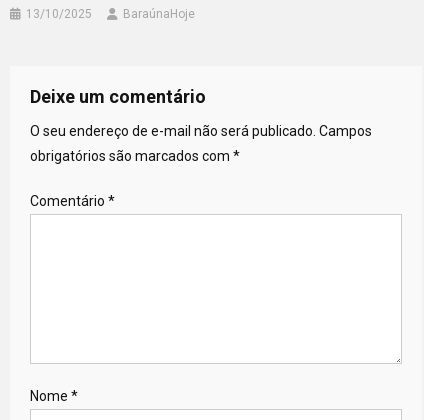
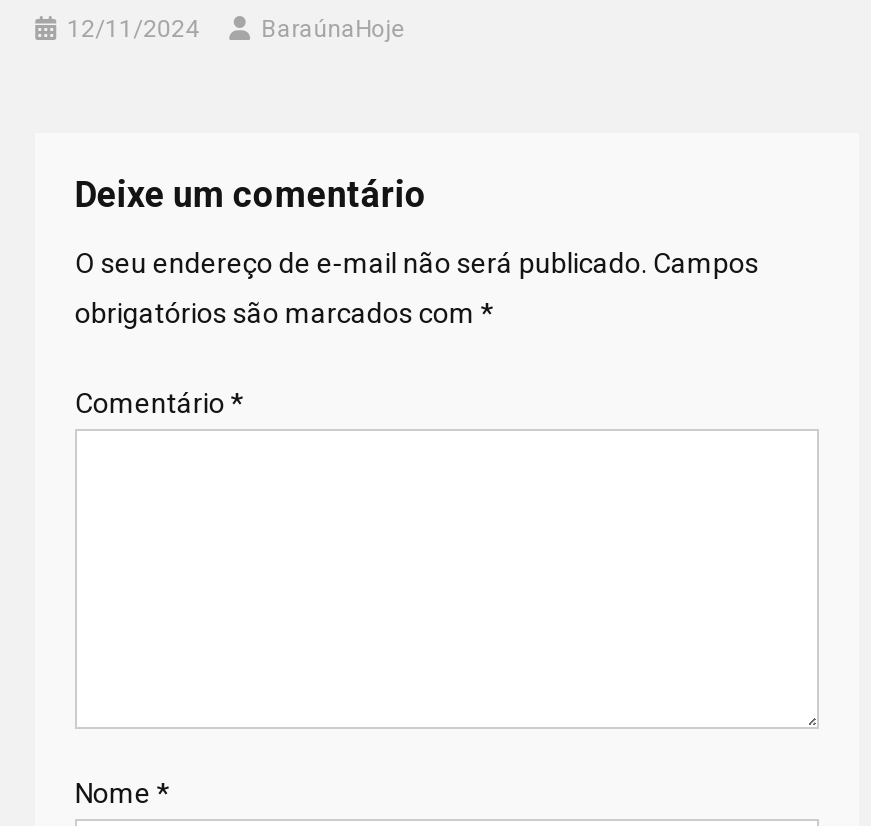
- 13/10/2025
+ 12/11/2024
